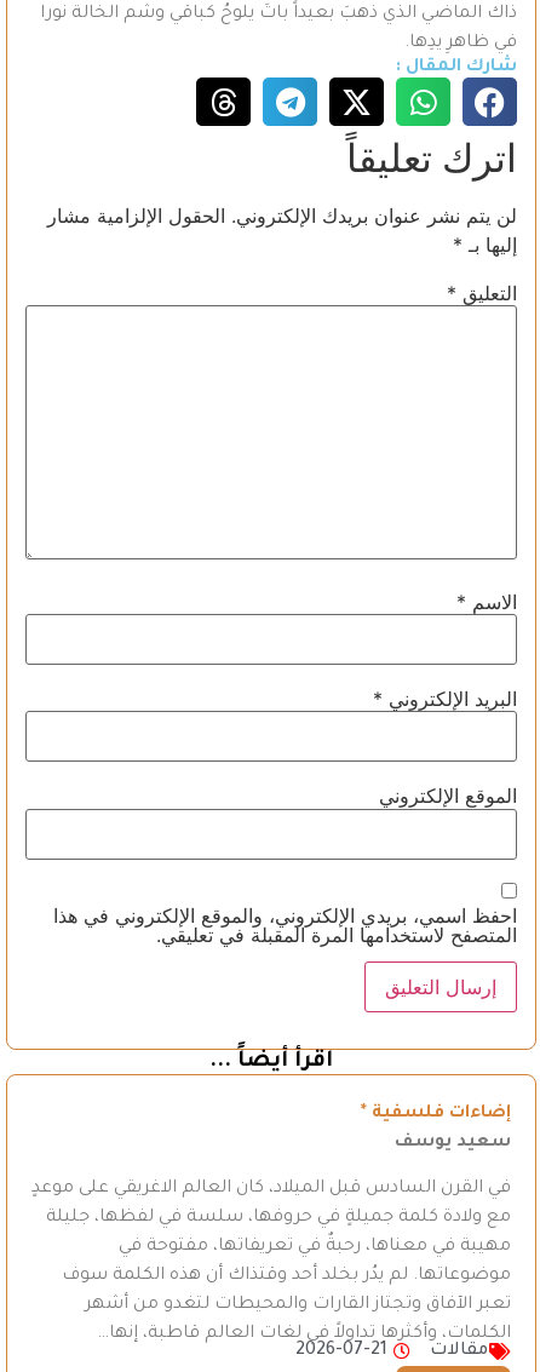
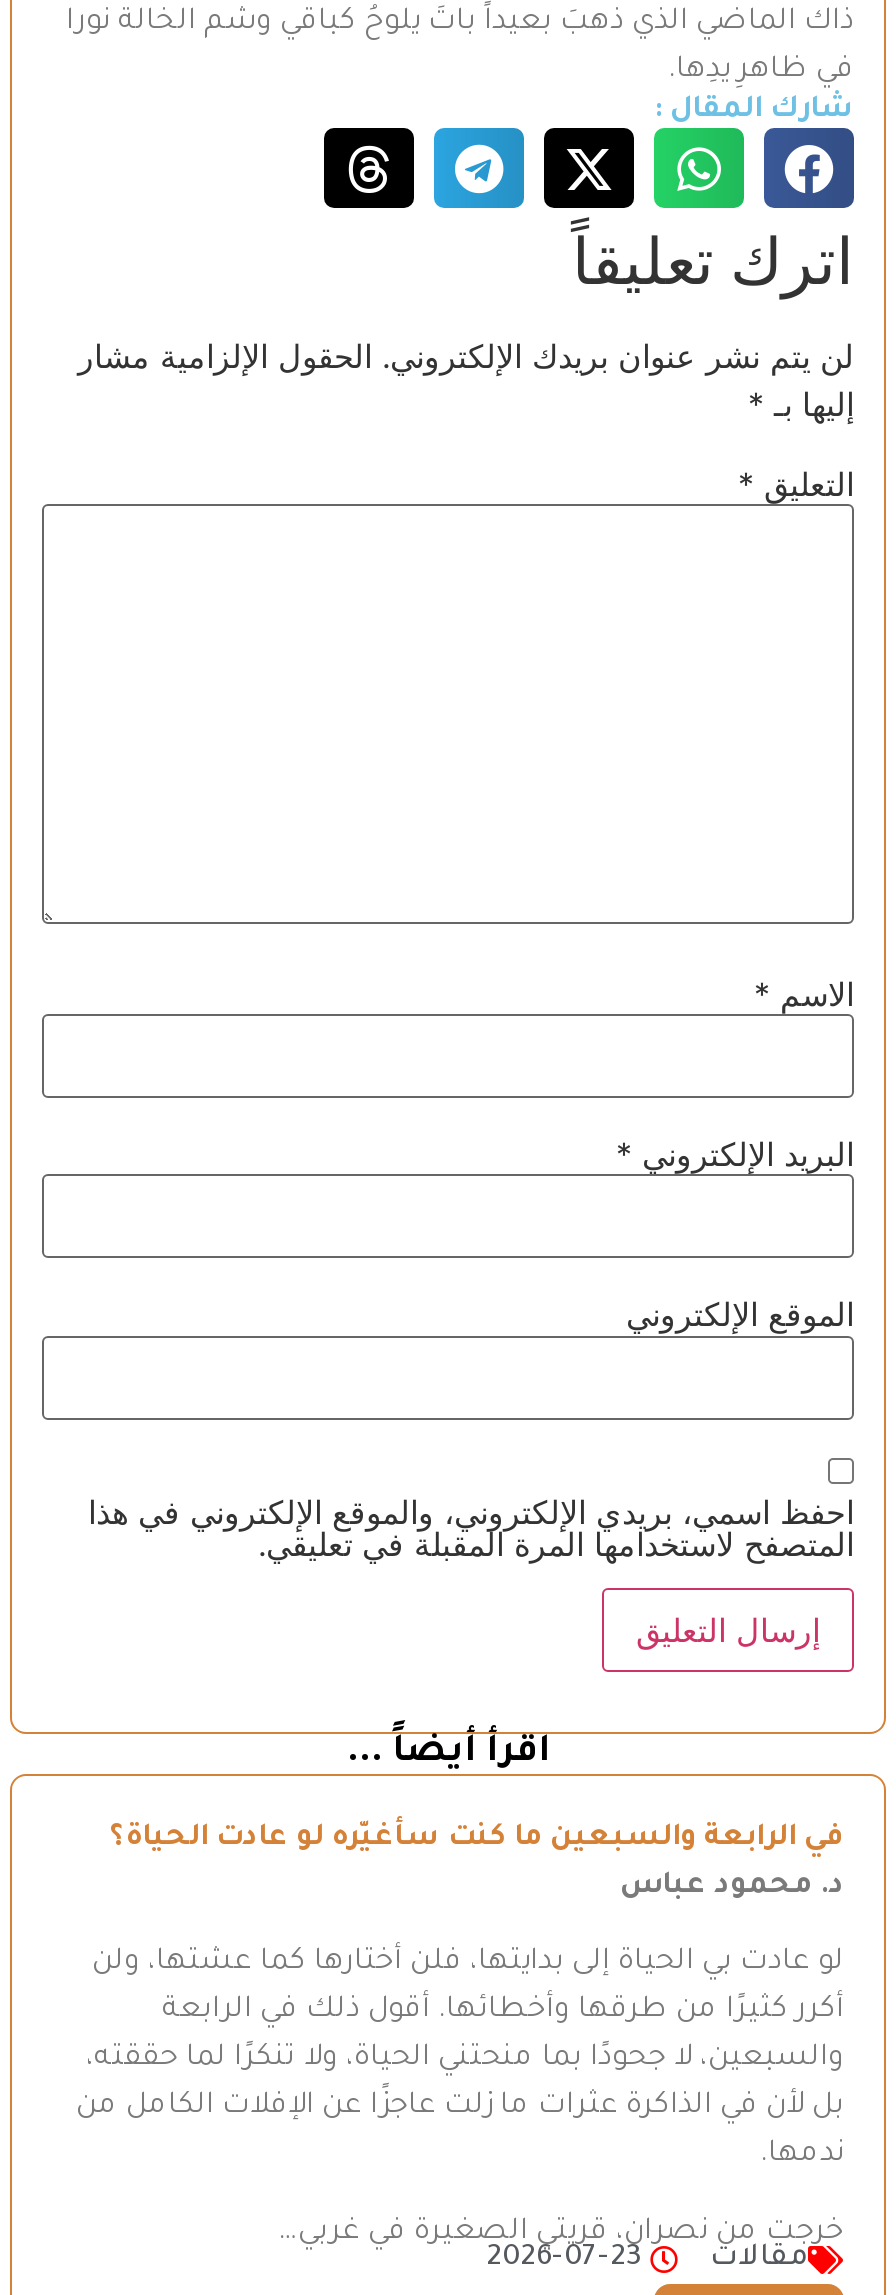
- إضاءات فلسفية *
+ في الرابعة والسبعين ما كنت سأغيّره لو عادت الحياة؟

- سعيد يوسف
+ د. محمود عباس

- في القرن السادس قبل الميلاد، كان العالم الاغريقي على موعدٍ
+ لو عادت بي الحياة إلى بدايتها، فلن أختارها كما عشتها، ولن

- مع ولادة كلمة جميلةٍ في حروفها، سلسة في لفظها، جليلة
+ أكرر كثيرًا من طرقها وأخطائها. أقول ذلك في الرابعة

- مهيبة في معناها، رحبةٌ في تعريفاتها، مفتوحة في
+ والسبعين، لا جحودًا بما منحتني الحياة، ولا تنكرًا لما حققته،

- موضوعاتها. لم يدُر بخلد أحد وقتذاك أن هذه الكلمة سوف
+ بل لأن في الذاكرة عثرات ما زلت عاجزًا عن الإفلات الكامل من

- تعبر الآفاق وتجتاز القارات والمحيطات لتغدو من أشهر
+ ندمها.

- الكلمات، وأكثرها تداولاً في لغات العالم قاطبة، إنها…
+ خرجت من نصران، قريتي الصغيرة في غربي…

- 2026-07-21
+ 2026-07-23
